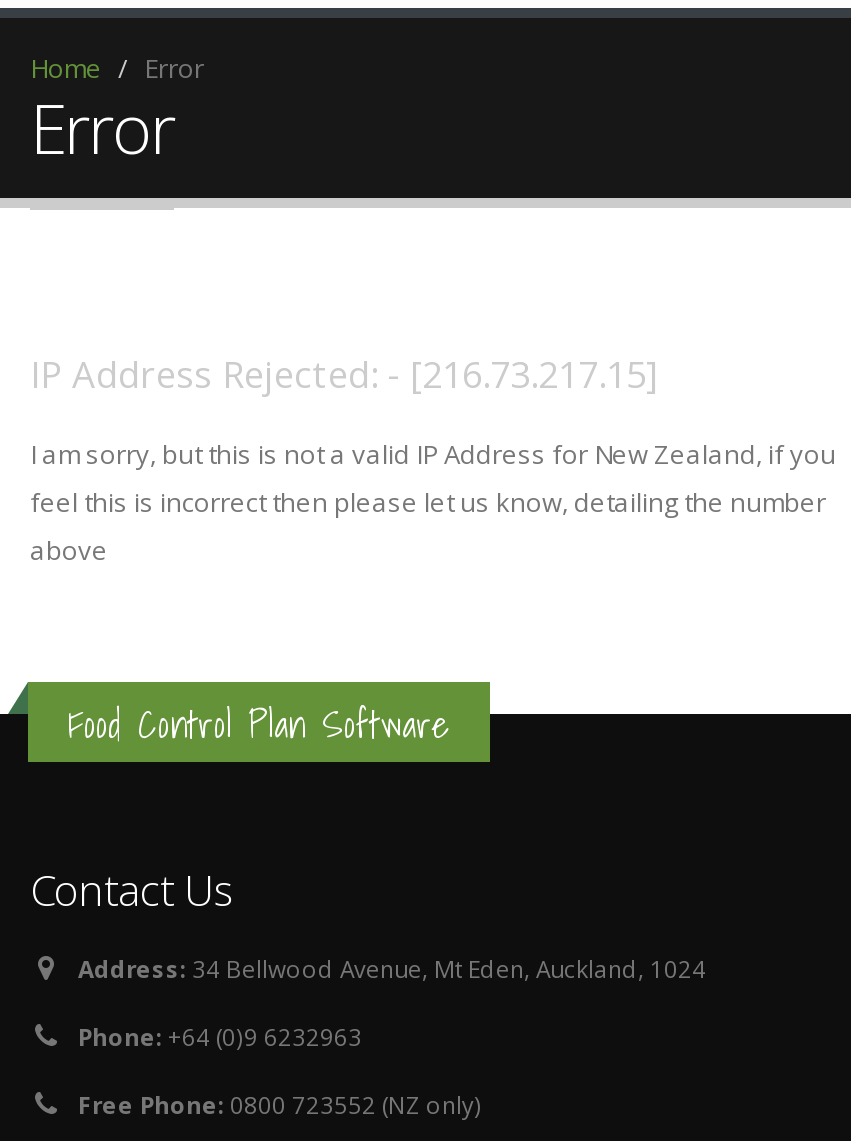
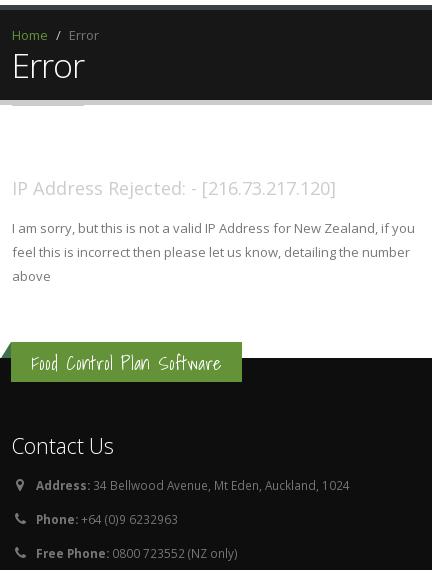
- IP Address Rejected: - [216.73.217.15]
+ IP Address Rejected: - [216.73.217.120]
